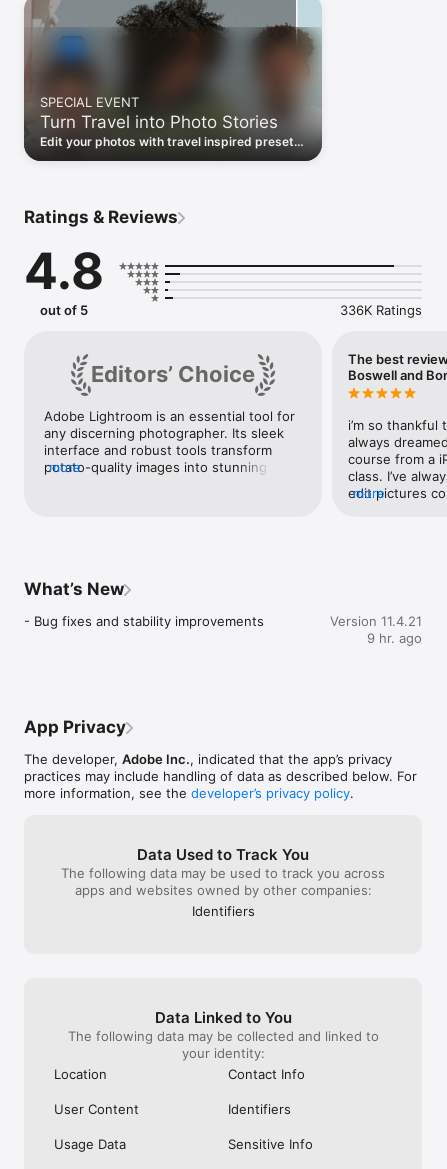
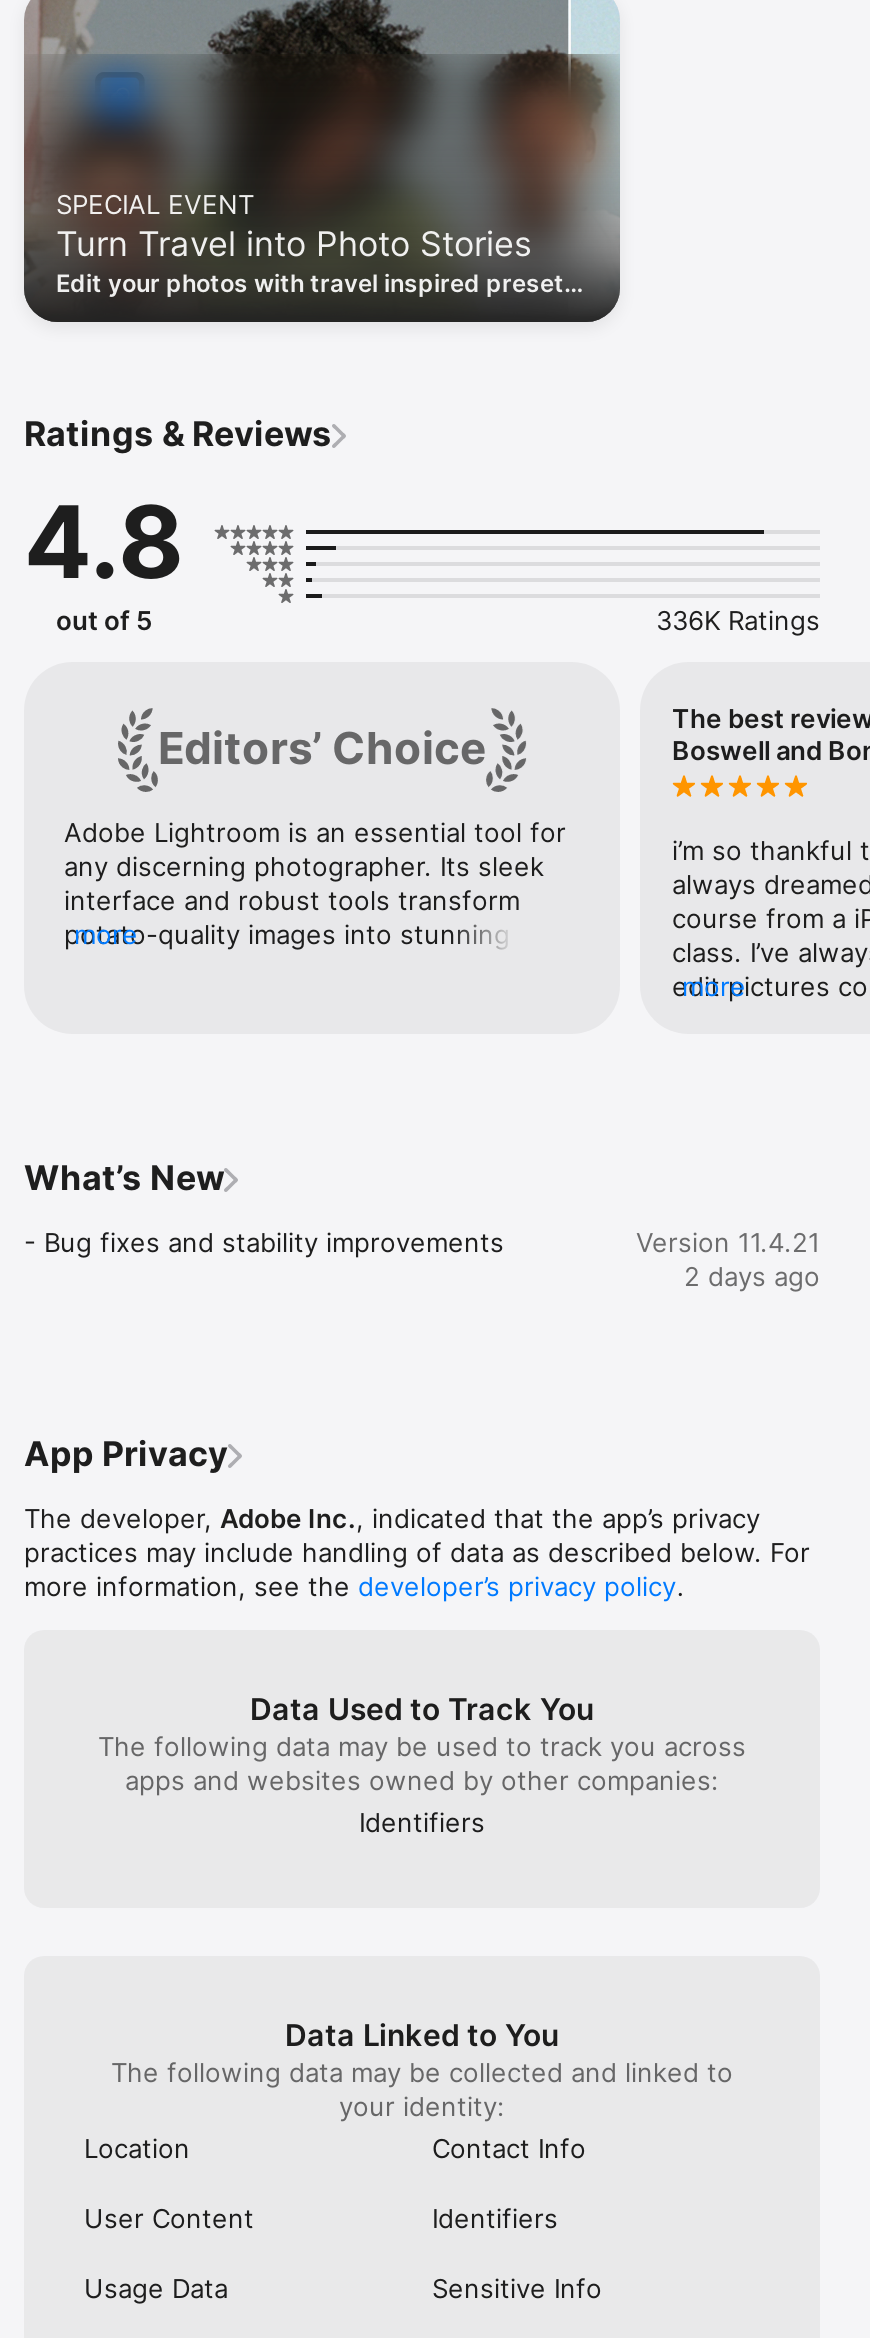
- 9 hr. ago
+ 2 days ago
